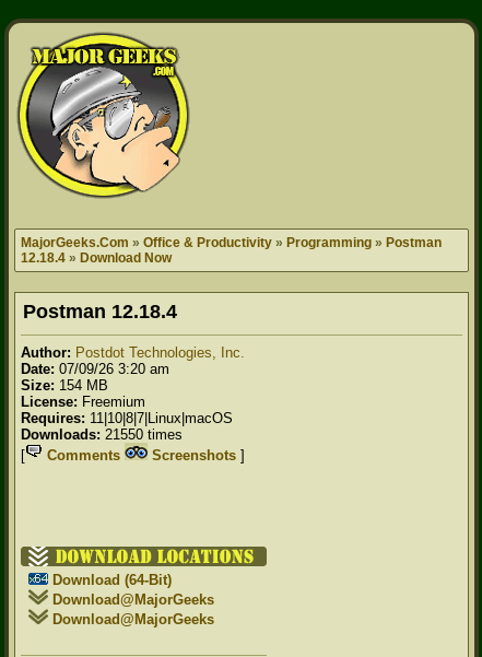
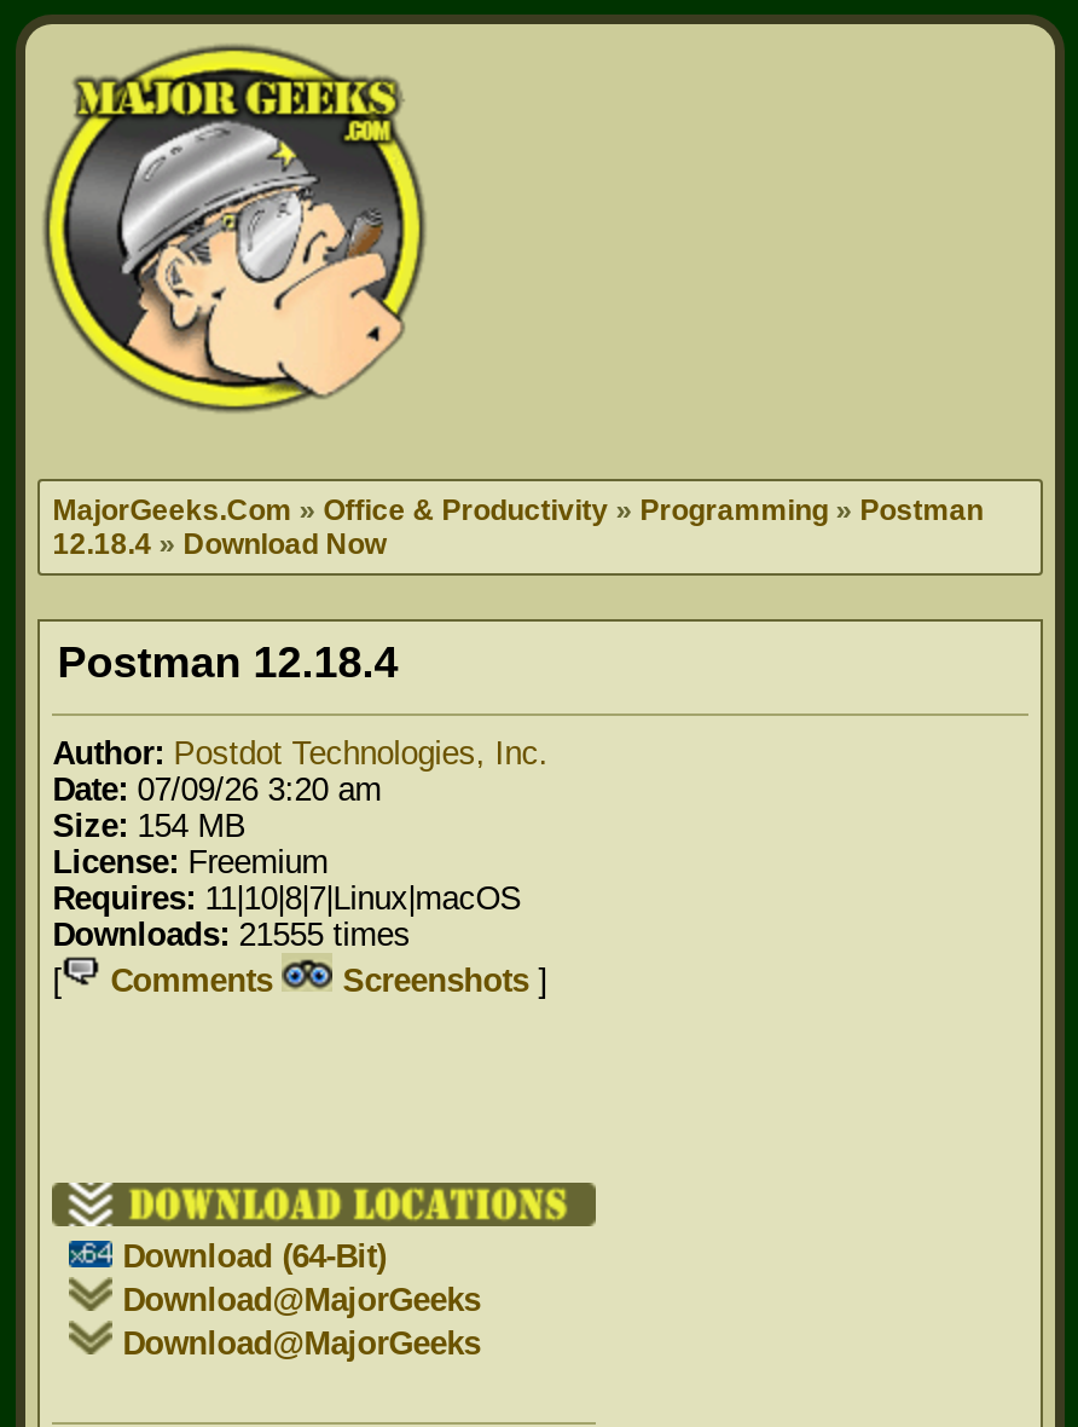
- Downloads: 21550 times
+ Downloads: 21555 times
